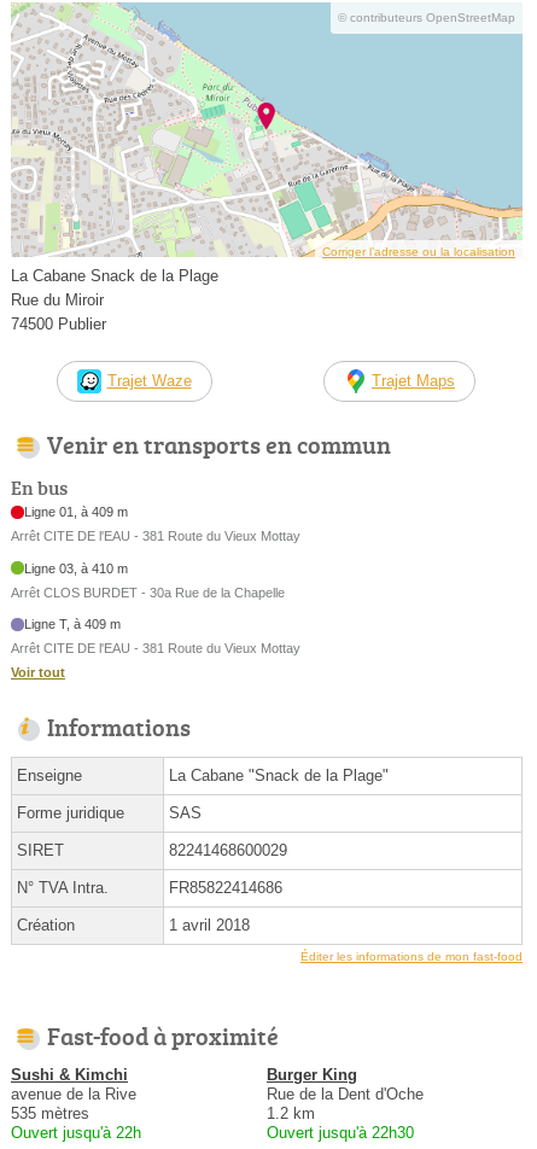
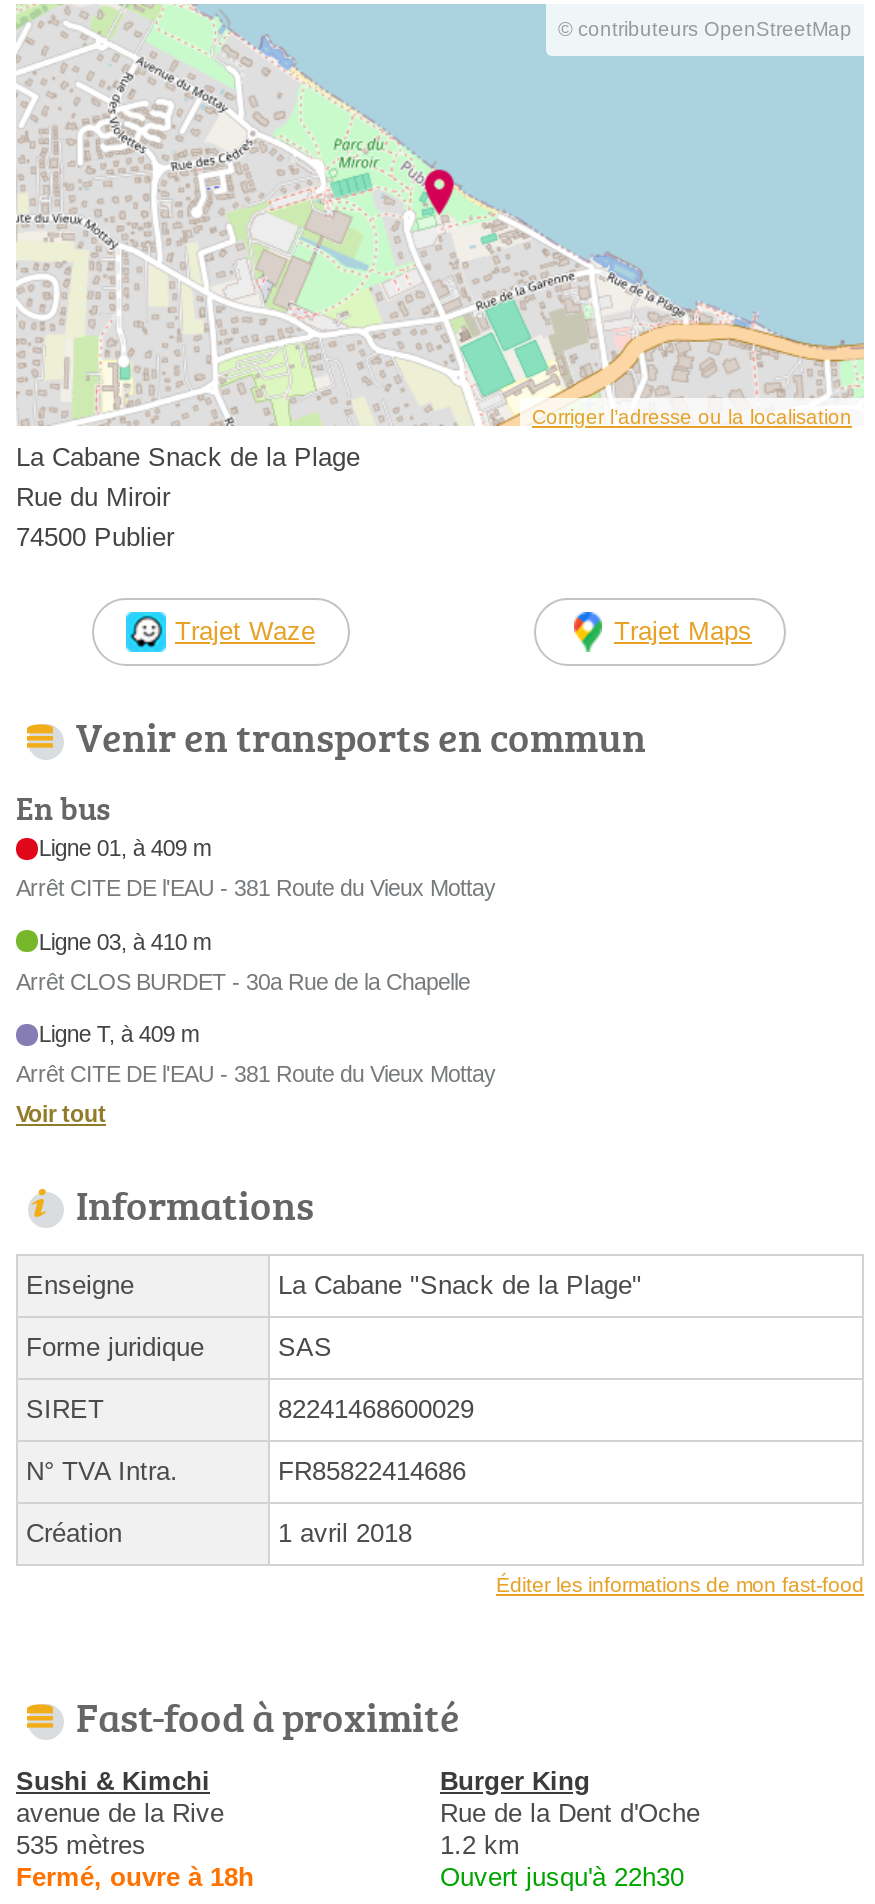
- Ouvert jusqu'à 22h
+ Fermé, ouvre à 18h
